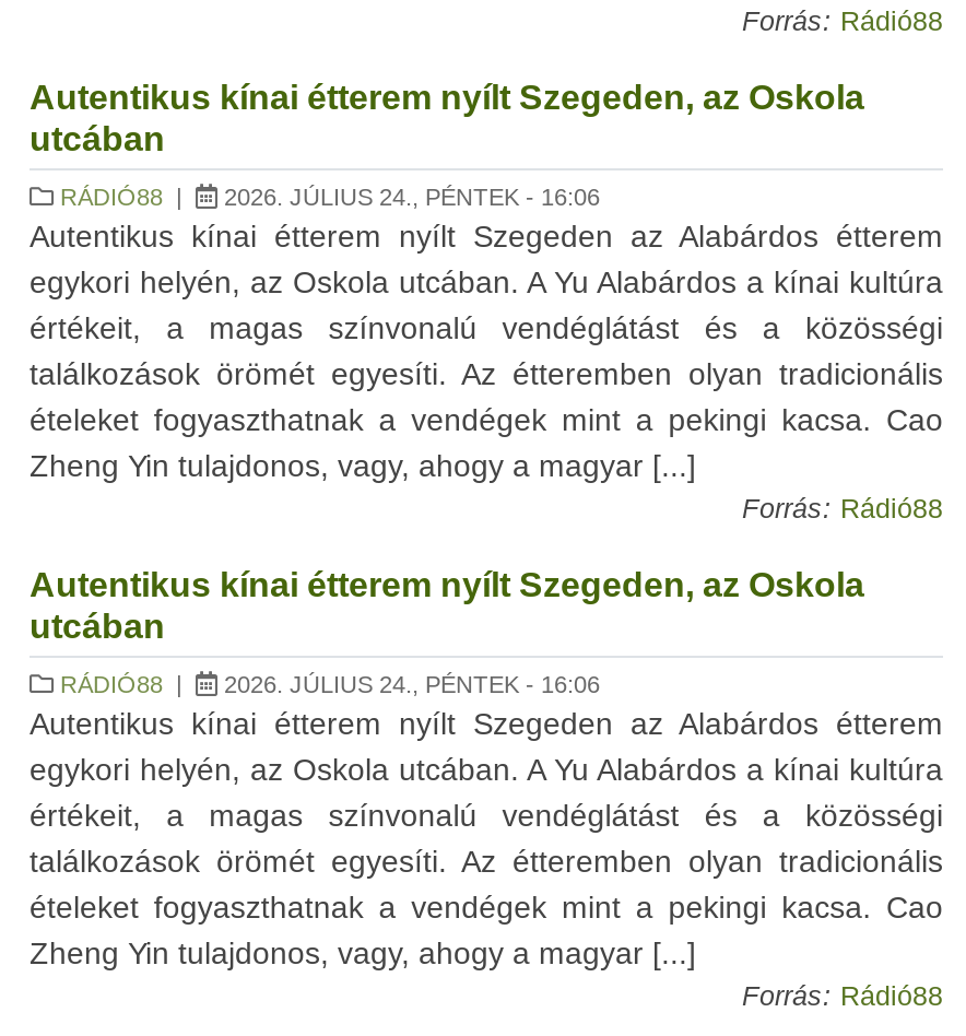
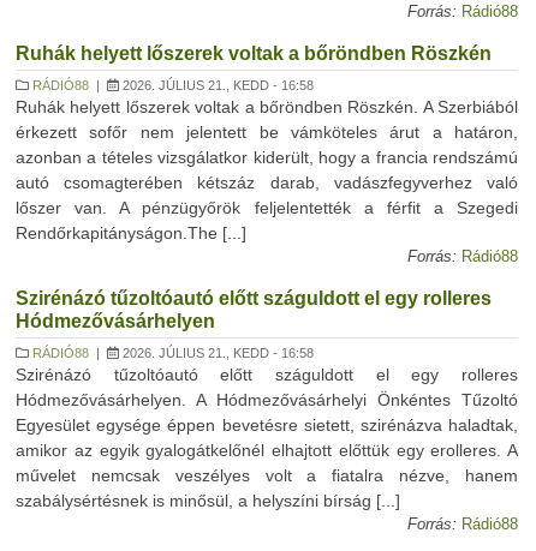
- Autentikus kínai étterem nyílt Szegeden, az Oskola
- utcában
+ Ruhák helyett lőszerek voltak a bőröndben Röszkén

- 2026. JÚLIUS 24., PÉNTEK - 16:06
- Autentikus kínai étterem nyílt Szegeden az Alabárdos étterem
- egykori helyén, az Oskola utcában. A Yu Alabárdos a kínai kultúra
- értékeit, a magas színvonalú vendéglátást és a közösségi
- találkozások örömét egyesíti. Az étteremben olyan tradicionális
- ételeket fogyaszthatnak a vendégek mint a pekingi kacsa. Cao
- Zheng Yin tulajdonos, vagy, ahogy a magyar [...]
+ 2026. JÚLIUS 21., KEDD - 16:58
+ Ruhák helyett lőszerek voltak a bőröndben Röszkén. A Szerbiából
+ érkezett sofőr nem jelentett be vámköteles árut a határon,
+ azonban a tételes vizsgálatkor kiderült, hogy a francia rendszámú
+ autó csomagterében kétszáz darab, vadászfegyverhez való
+ lőszer van. A pénzügyőrök feljelentették a férfit a Szegedi
+ Rendőrkapitányságon.The [...]

- Autentikus kínai étterem nyílt Szegeden, az Oskola
- utcában
+ Szirénázó tűzoltóautó előtt száguldott el egy rolleres
+ Hódmezővásárhelyen

- 2026. JÚLIUS 24., PÉNTEK - 16:06
- Autentikus kínai étterem nyílt Szegeden az Alabárdos étterem
- egykori helyén, az Oskola utcában. A Yu Alabárdos a kínai kultúra
- értékeit, a magas színvonalú vendéglátást és a közösségi
- találkozások örömét egyesíti. Az étteremben olyan tradicionális
- ételeket fogyaszthatnak a vendégek mint a pekingi kacsa. Cao
- Zheng Yin tulajdonos, vagy, ahogy a magyar [...]
+ 2026. JÚLIUS 21., KEDD - 16:58
+ Szirénázó tűzoltóautó előtt száguldott el egy rolleres
+ Hódmezővásárhelyen. A Hódmezővásárhelyi Önkéntes Tűzoltó
+ Egyesület egysége éppen bevetésre sietett, szirénázva haladtak,
+ amikor az egyik gyalogátkelőnél elhajtott előttük egy erolleres. A
+ művelet nemcsak veszélyes volt a fiatalra nézve, hanem
+ szabálysértésnek is minősül, a helyszíni bírság [...]
